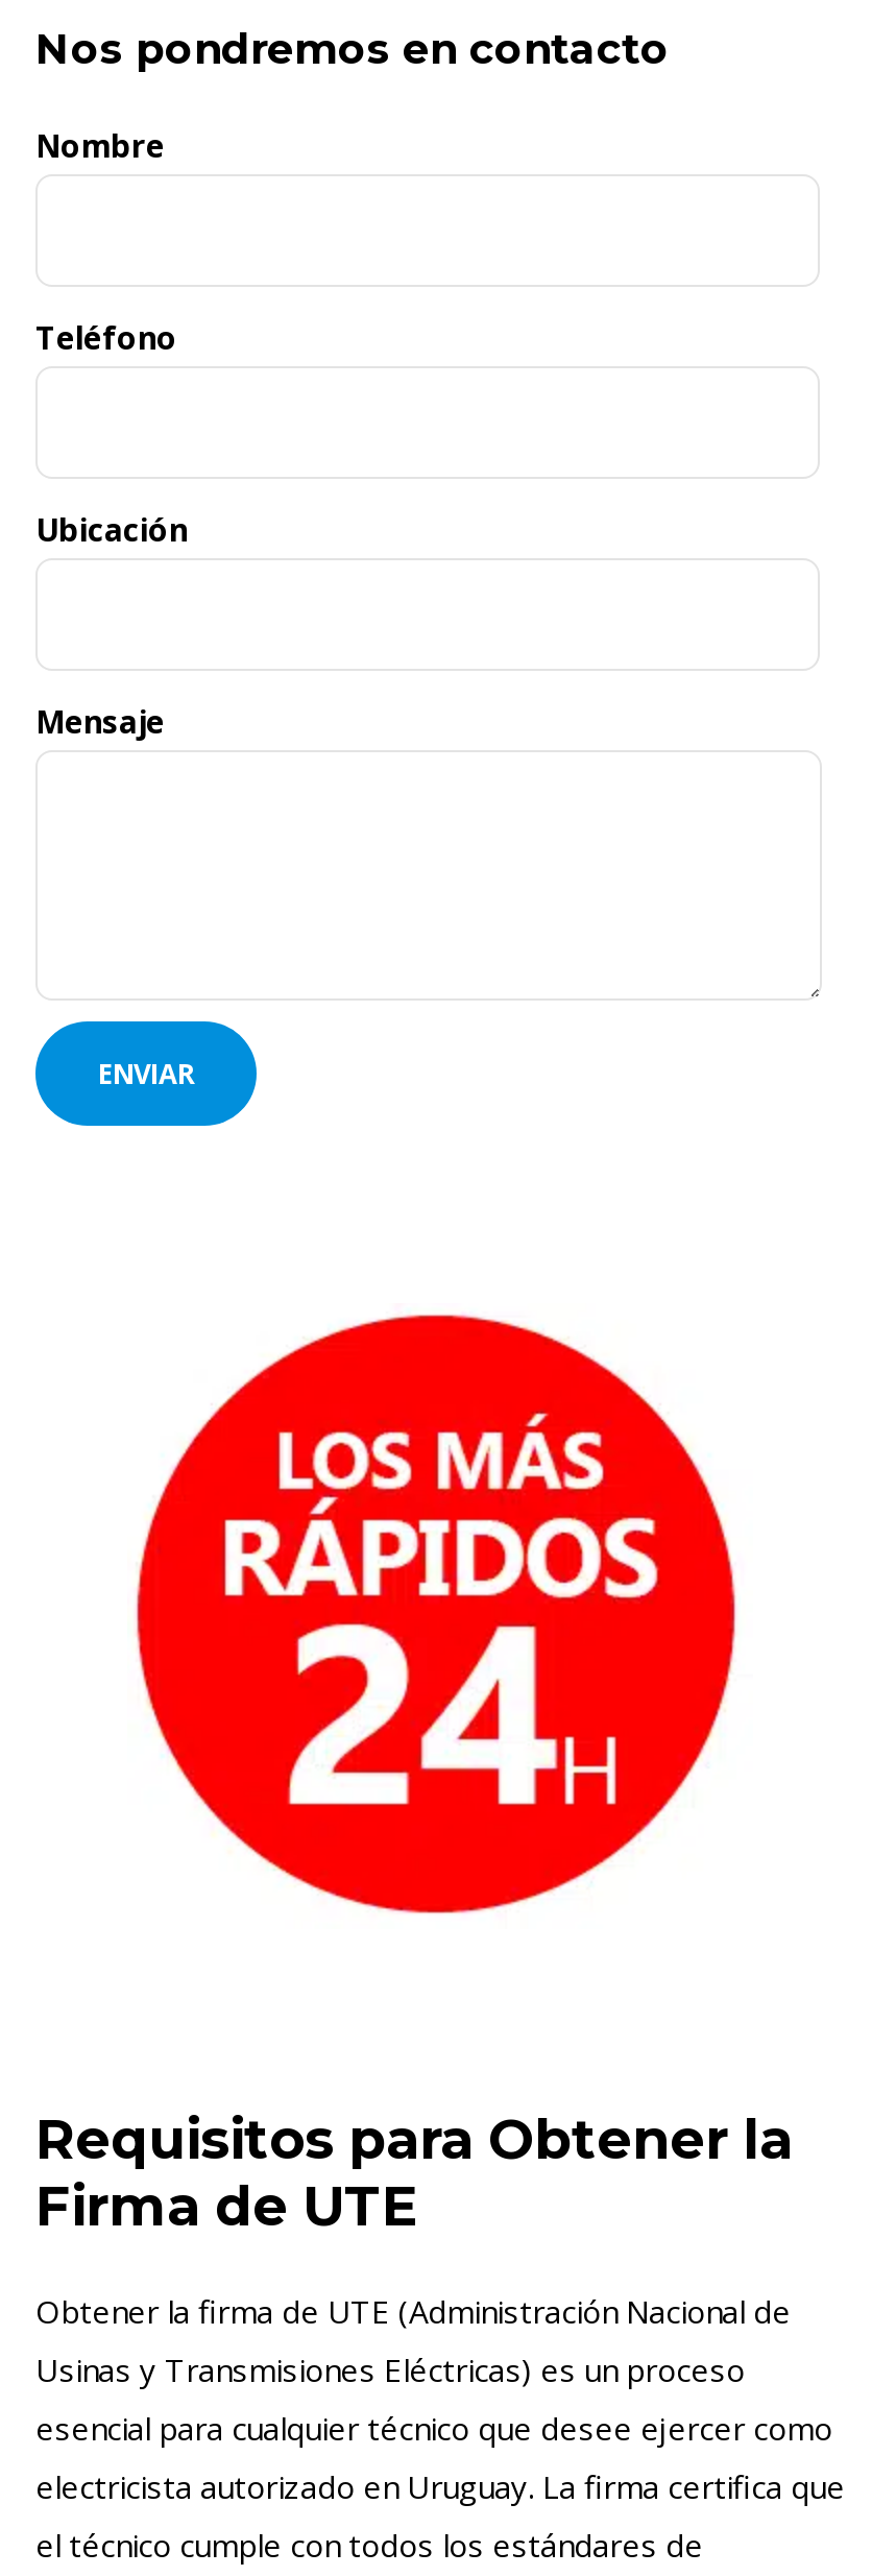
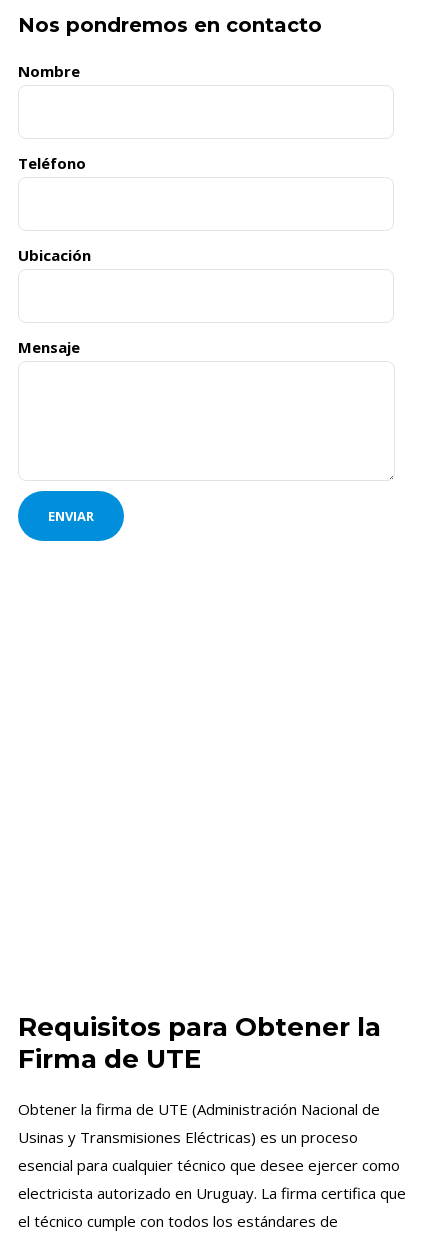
- [image]
